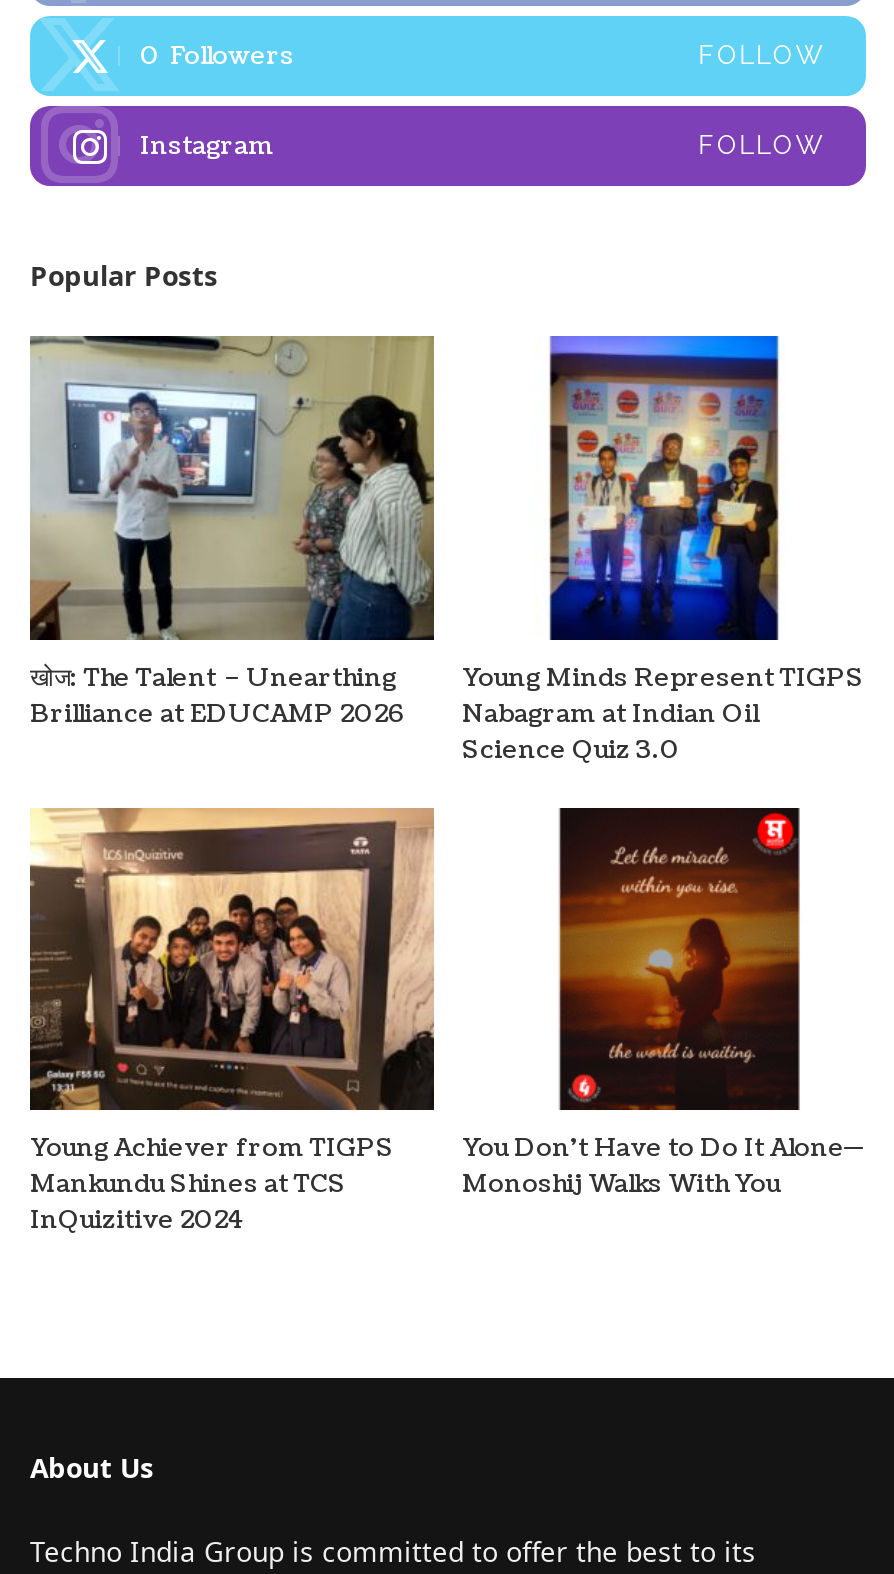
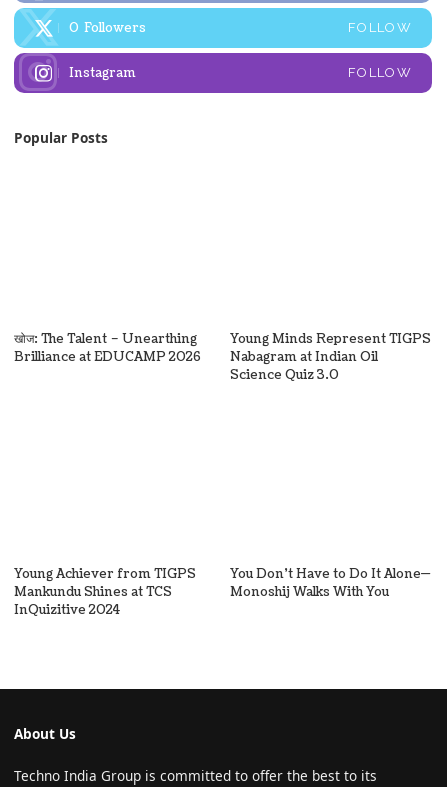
- [image]

- [image]

- [image]

- [image]
